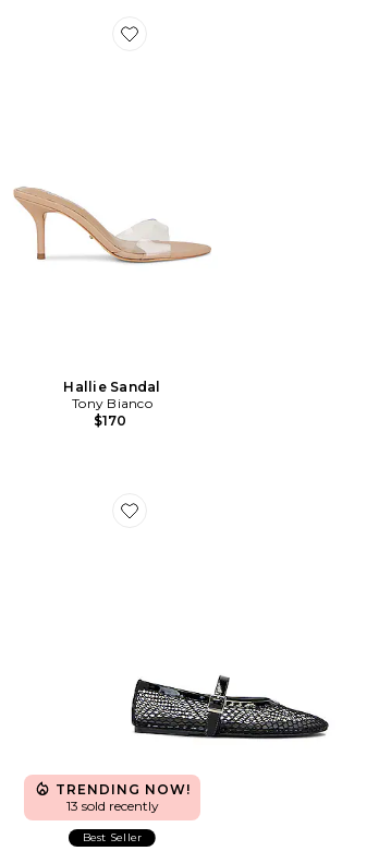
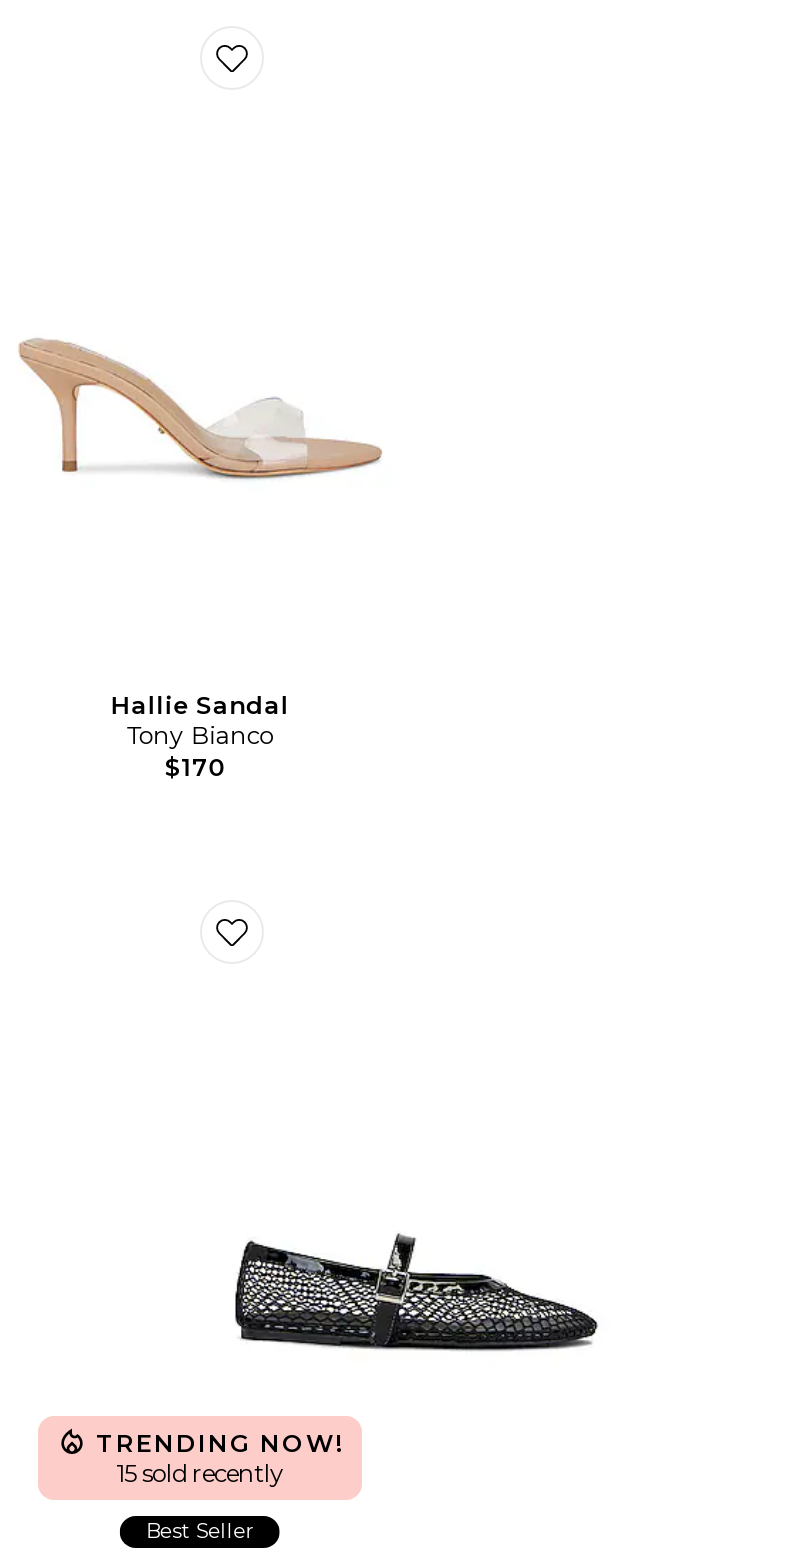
- 13 sold recently
+ 15 sold recently
